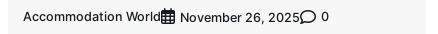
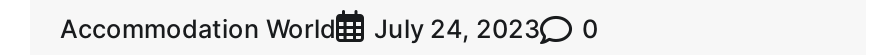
- Accommodation World November 26, 2025 0
+ Accommodation World July 24, 2023 0
